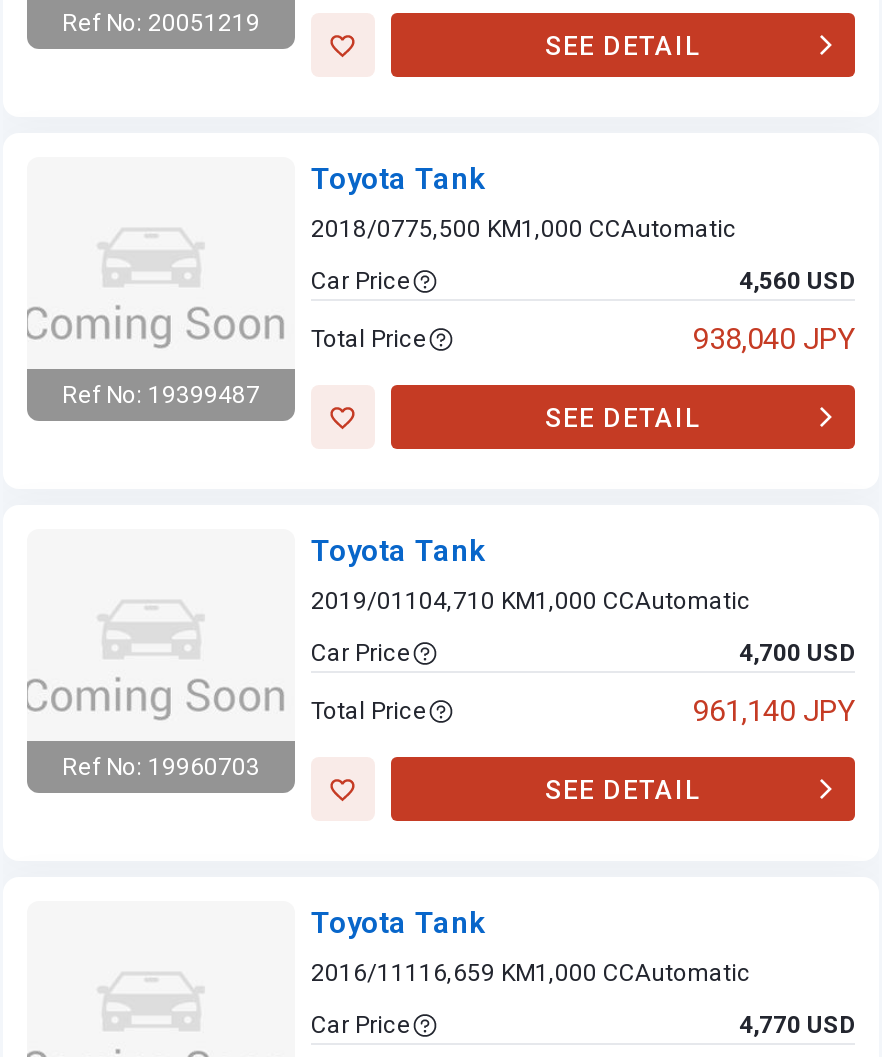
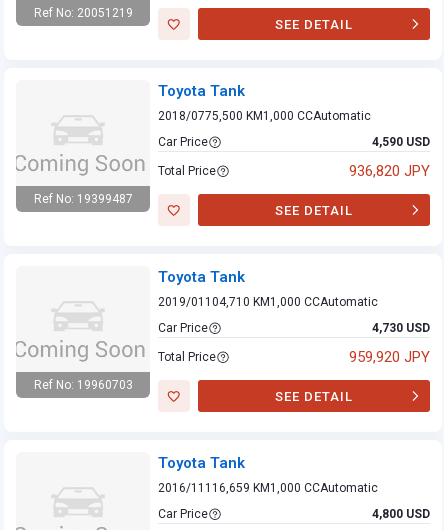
- 4,560 USD
+ 4,590 USD

- 938,040 JPY
+ 936,820 JPY

- 4,700 USD
+ 4,730 USD

- 961,140 JPY
+ 959,920 JPY

- 4,770 USD
+ 4,800 USD
